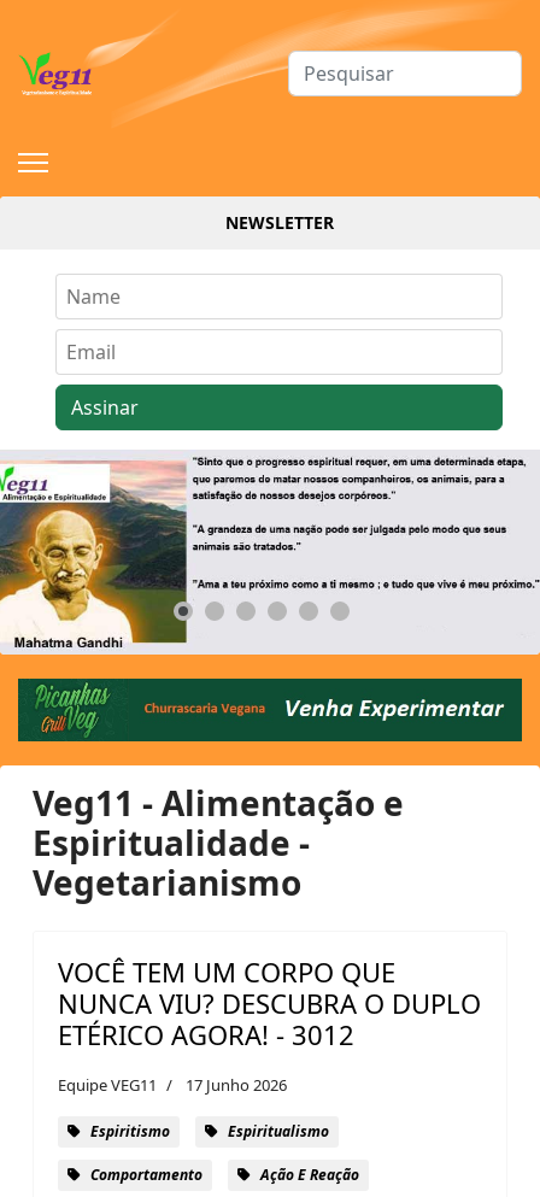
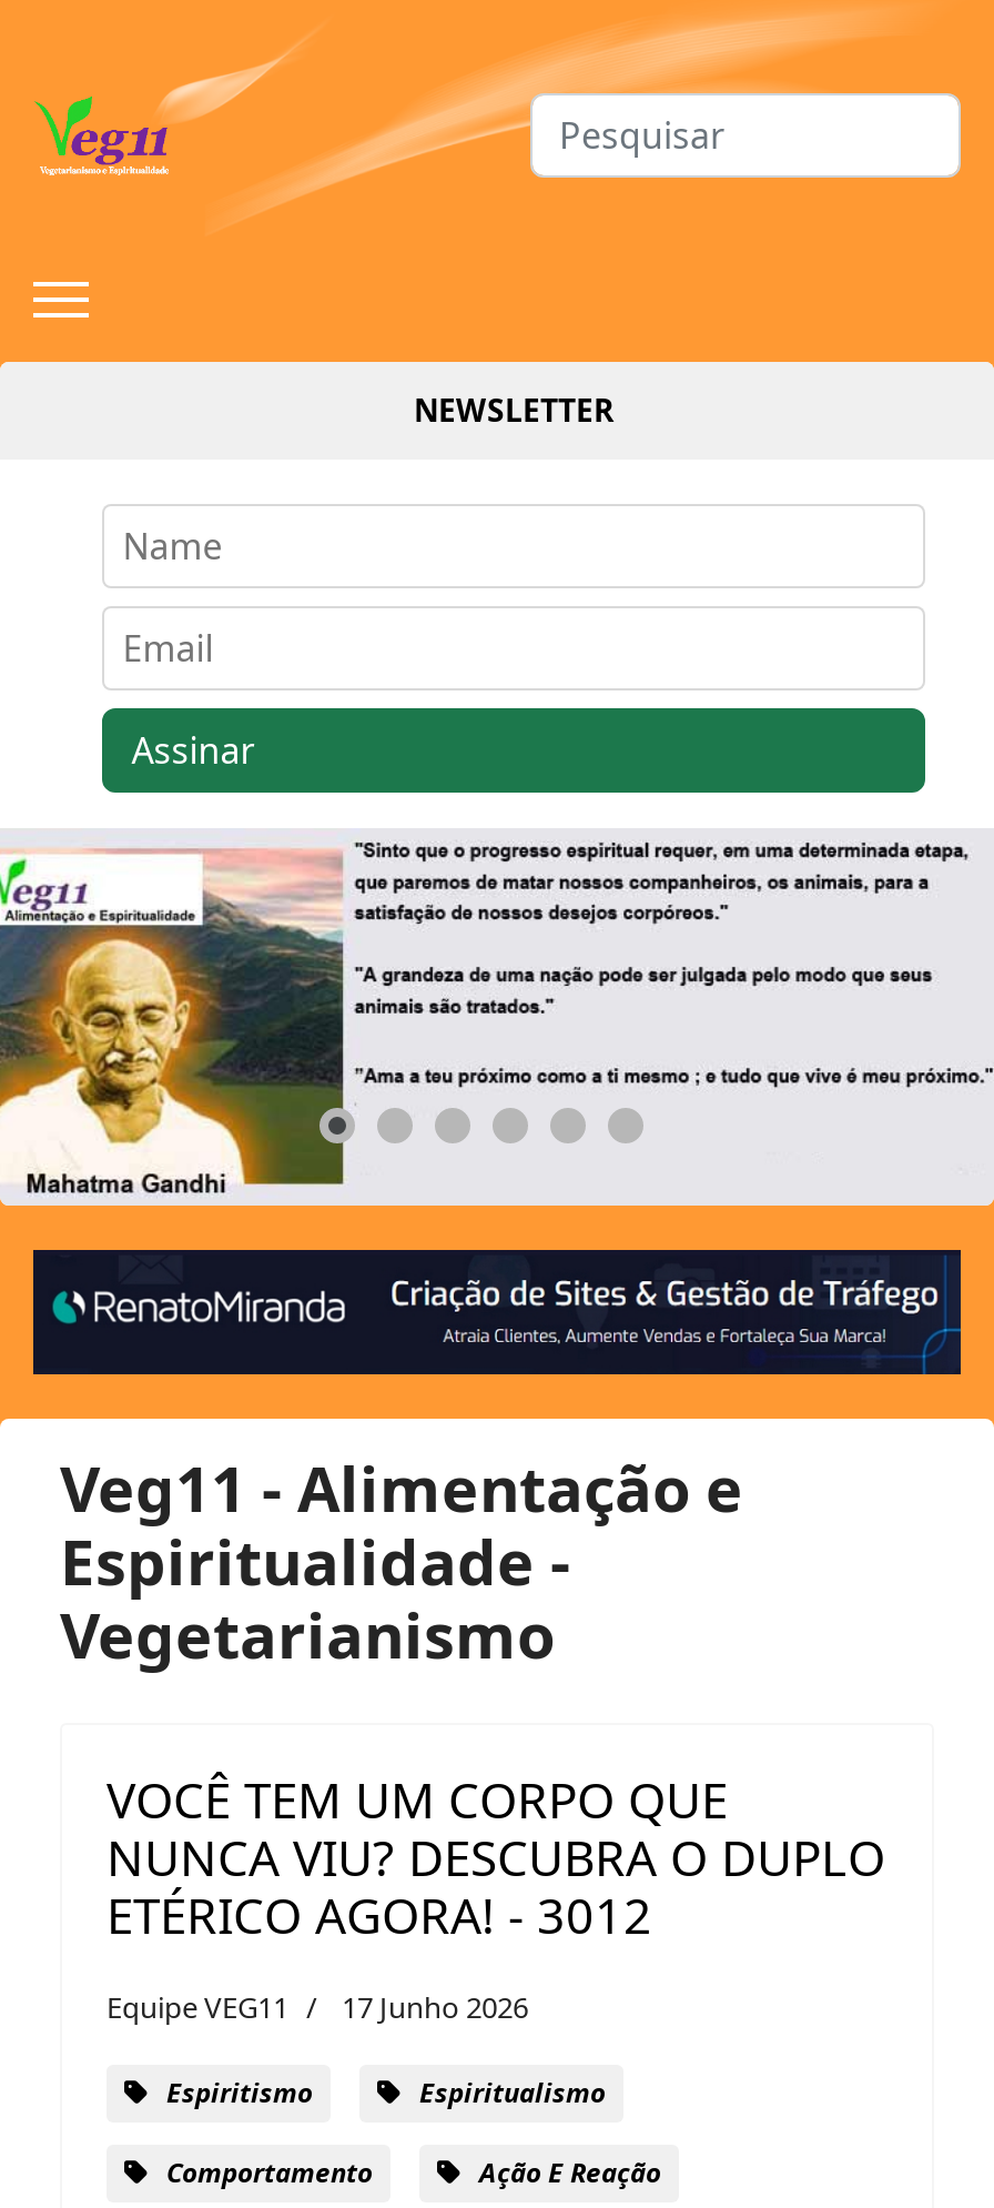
- [image]
+ [image]
